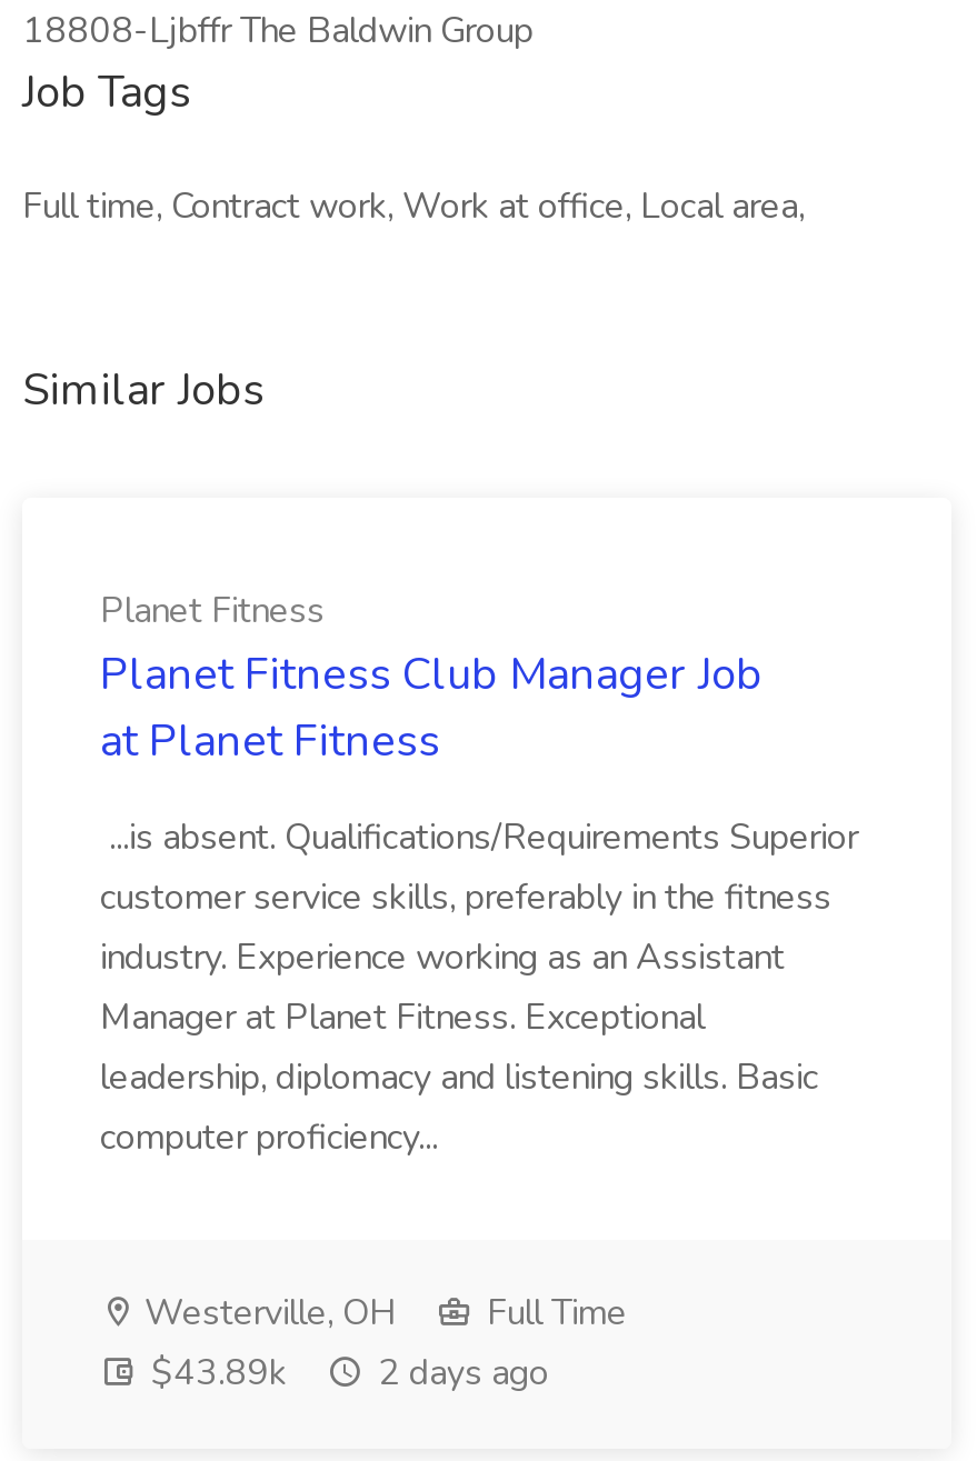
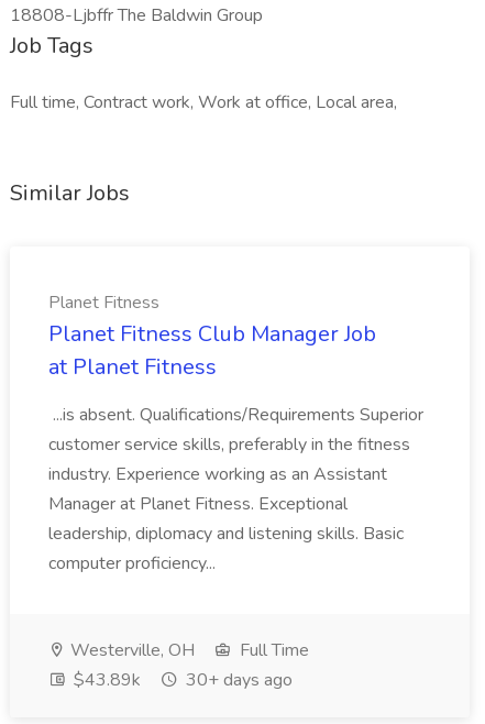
- $43.89k 2 days ago
+ $43.89k 30+ days ago
